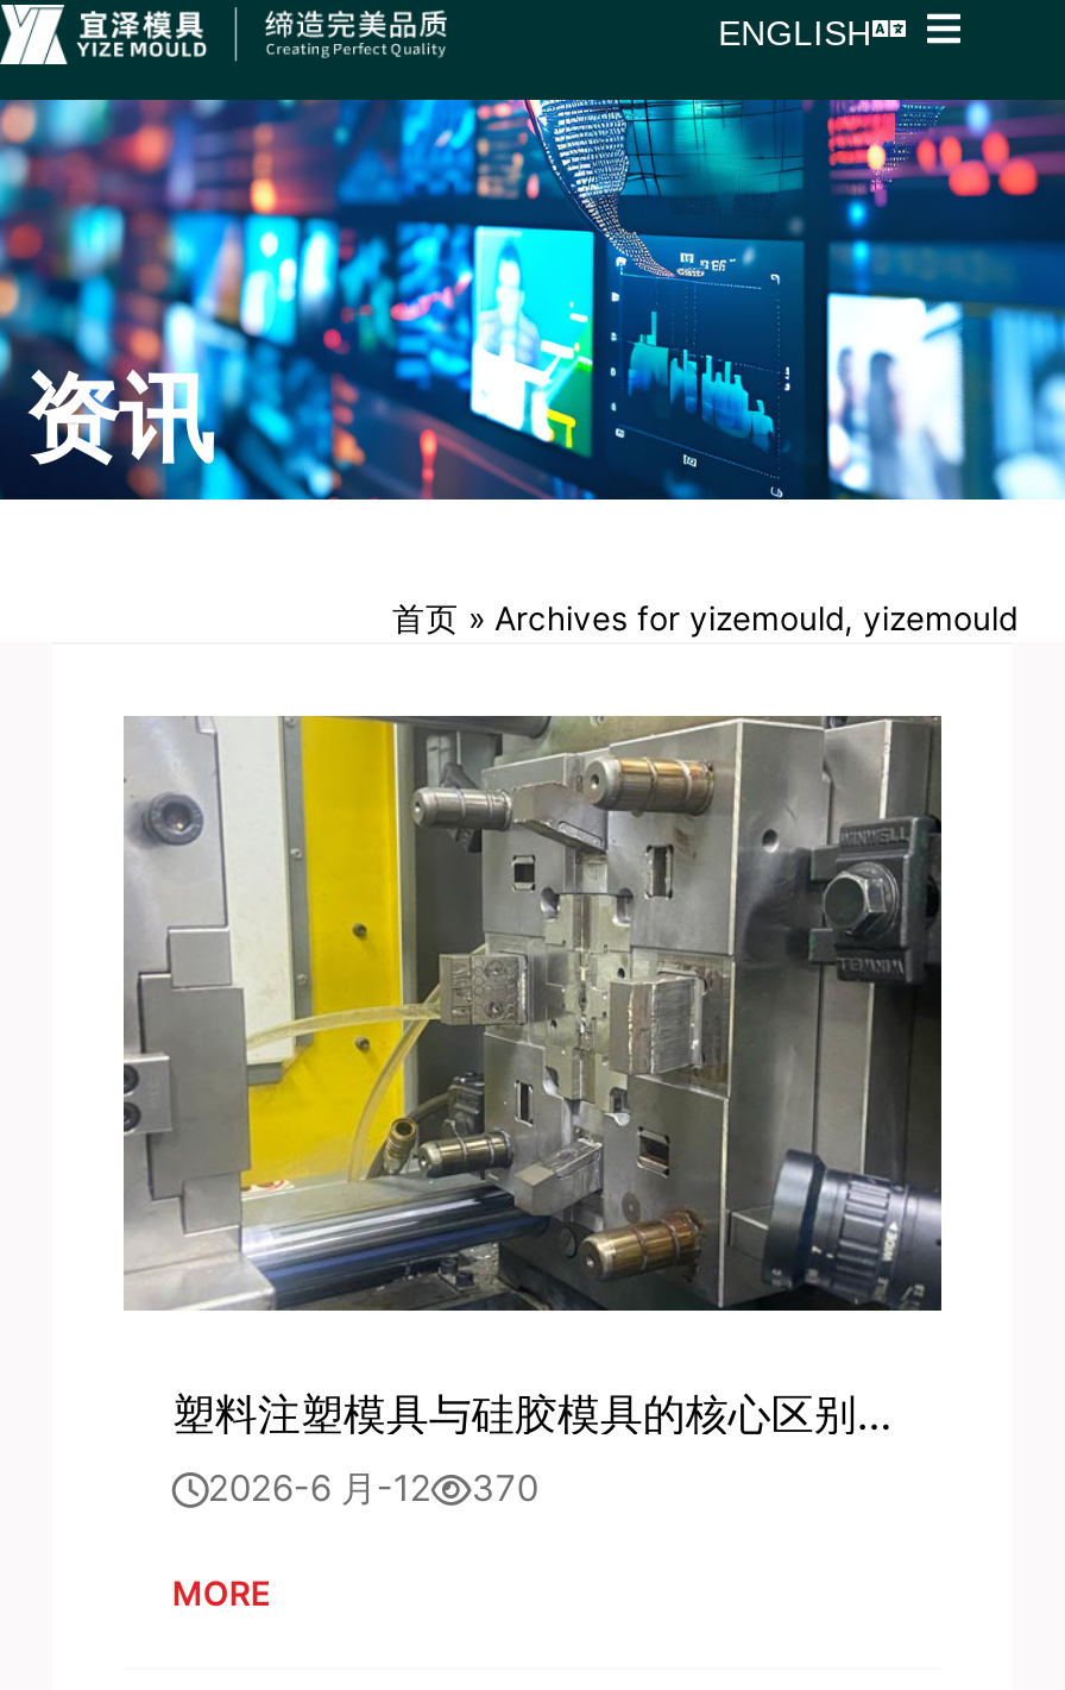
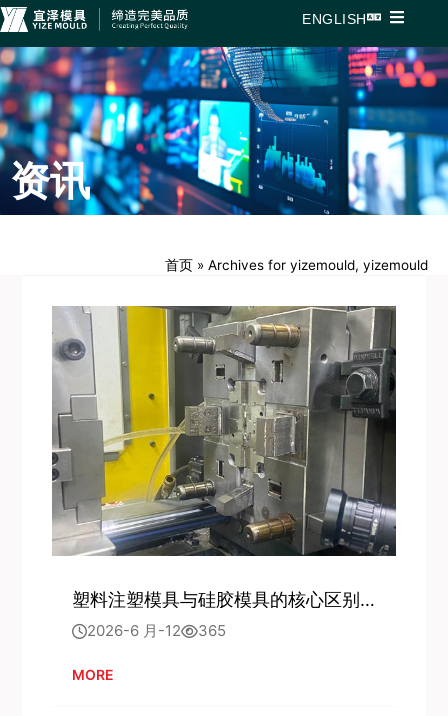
- 2026-6 月-12 370
+ 2026-6 月-12 365
